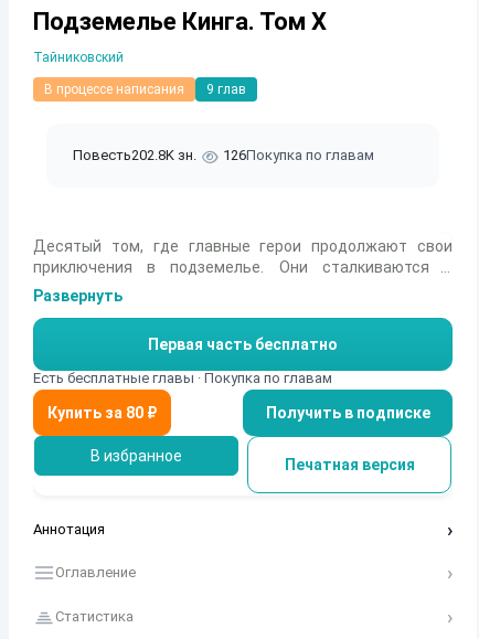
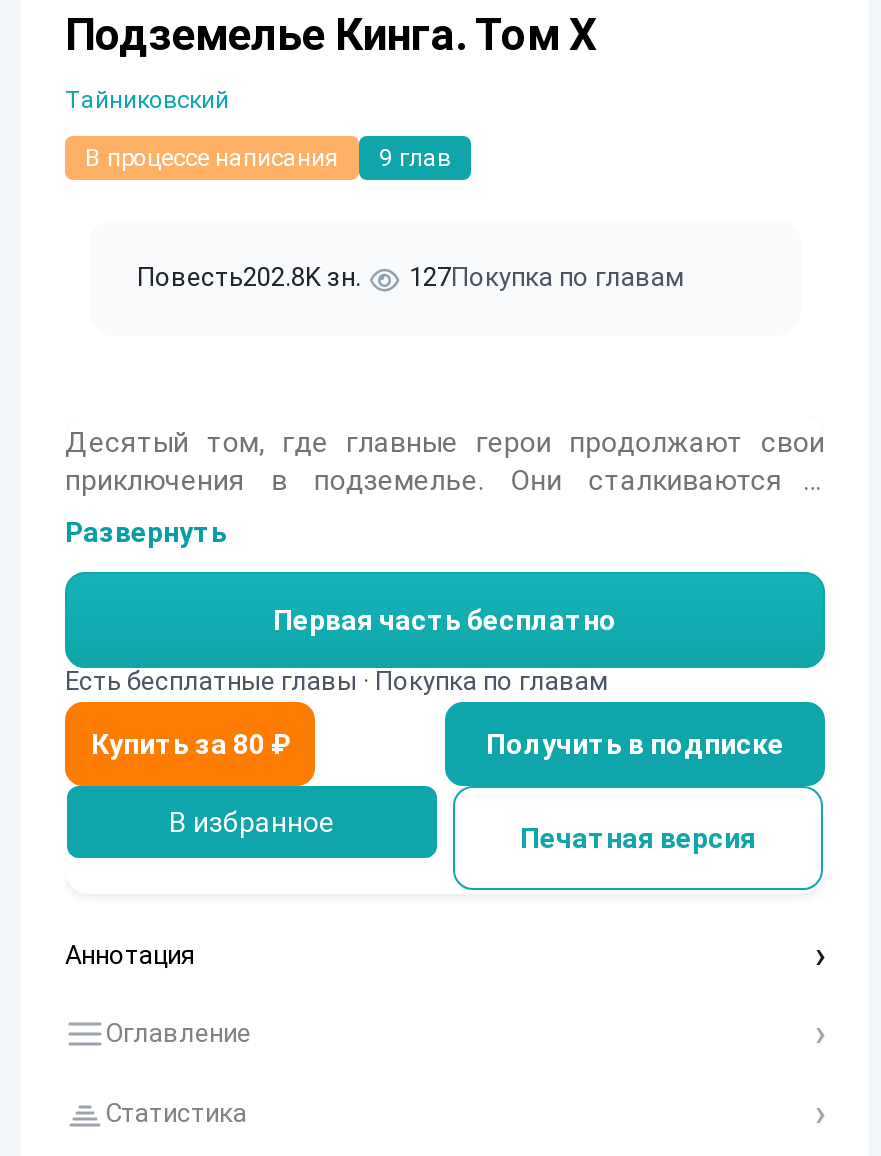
- 126Покупка по главам
+ 127Покупка по главам
